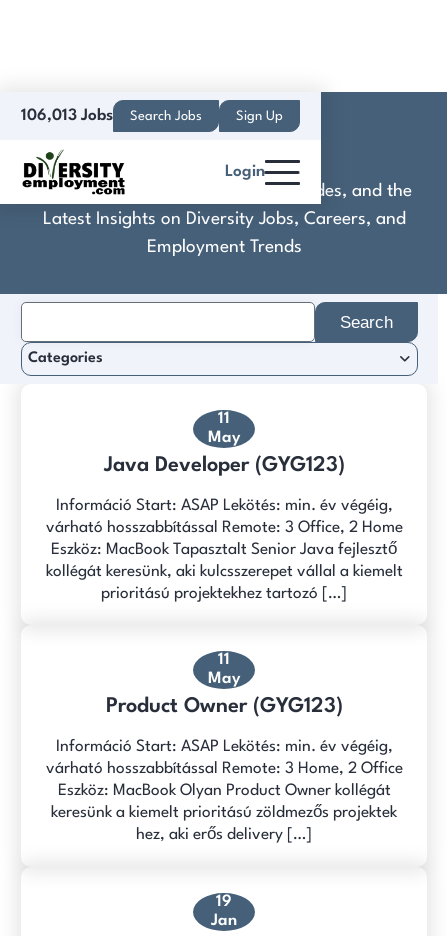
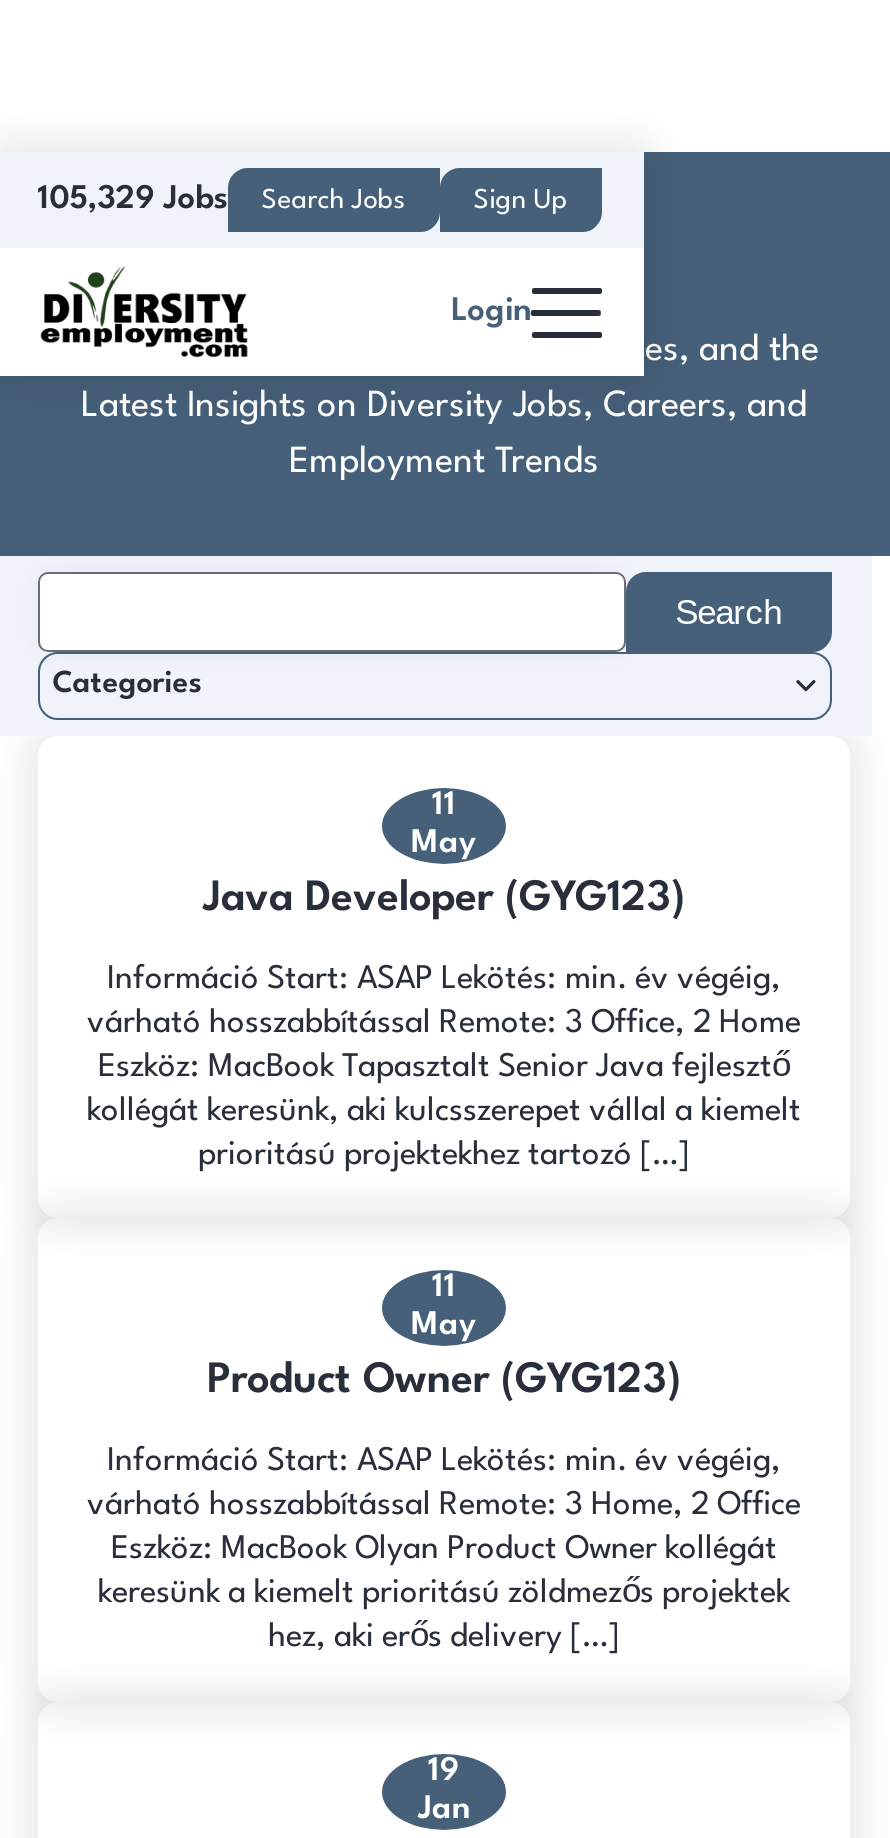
- 106,013 Jobs Search Jobs
+ 105,329 Jobs Search Jobs
